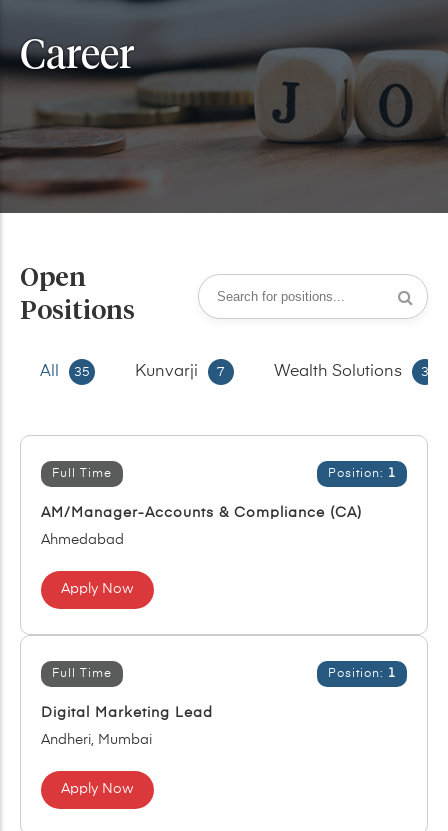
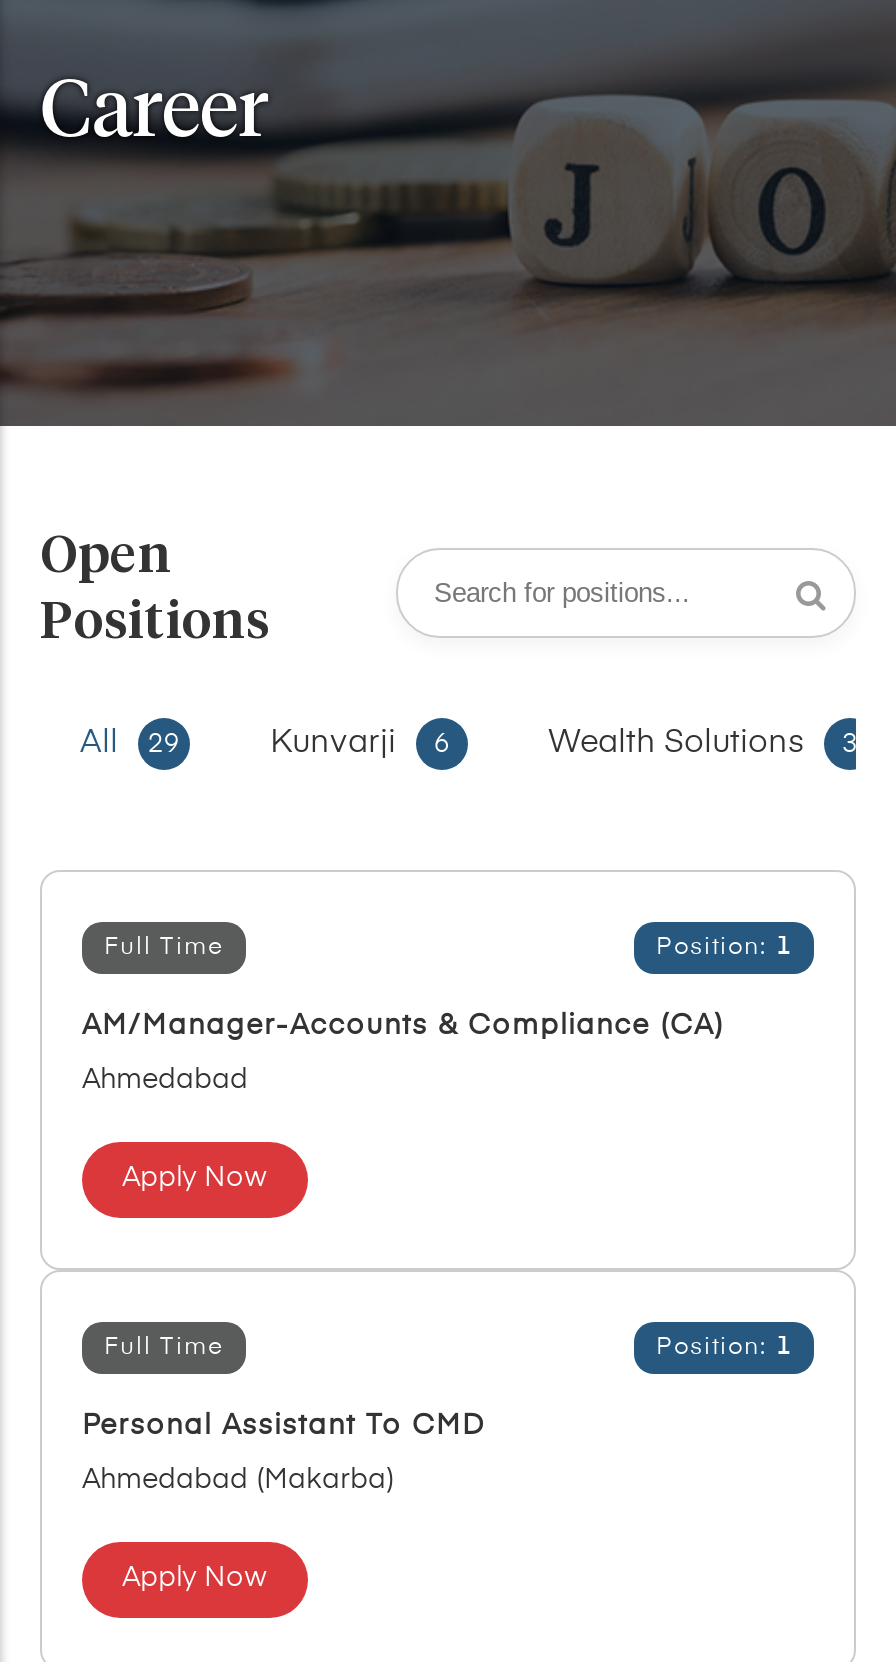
- All 35
+ All 29

- Kunvarji 7
+ Kunvarji 6

- Digital Marketing Lead
+ Personal Assistant To CMD

- Andheri, Mumbai
+ Ahmedabad (Makarba)
